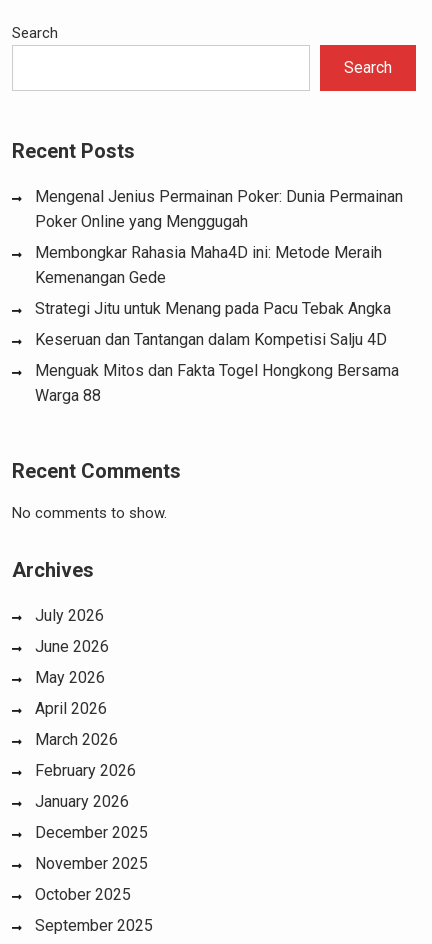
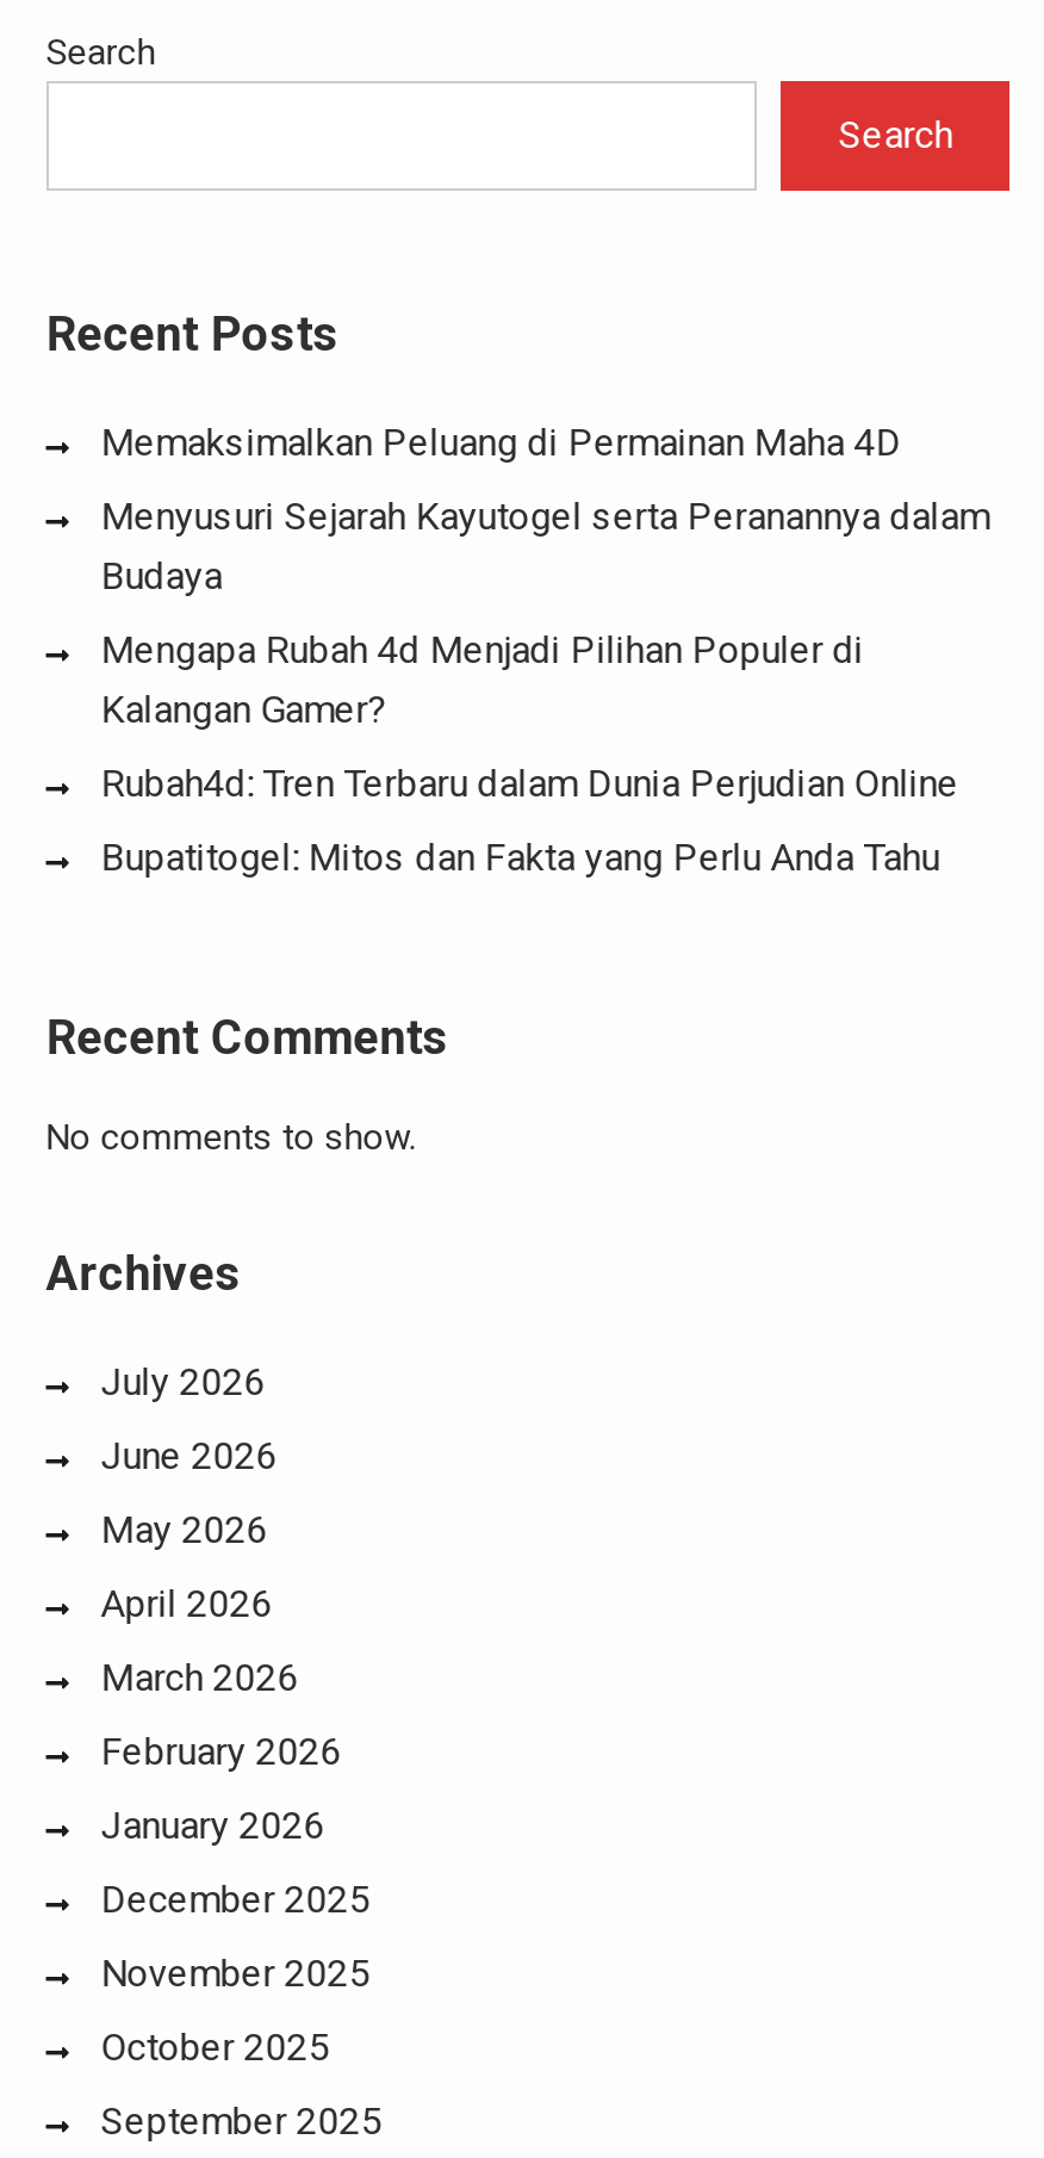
- Mengenal Jenius Permainan Poker: Dunia Permainan
- Poker Online yang Menggugah
+ Memaksimalkan Peluang di Permainan Maha 4D

- Membongkar Rahasia Maha4D ini: Metode Meraih
- Kemenangan Gede
+ Menyusuri Sejarah Kayutogel serta Peranannya dalam
+ Budaya

- Strategi Jitu untuk Menang pada Pacu Tebak Angka
+ Mengapa Rubah 4d Menjadi Pilihan Populer di
+ Kalangan Gamer?

- Keseruan dan Tantangan dalam Kompetisi Salju 4D
+ Rubah4d: Tren Terbaru dalam Dunia Perjudian Online

- Menguak Mitos dan Fakta Togel Hongkong Bersama
- Warga 88
+ Bupatitogel: Mitos dan Fakta yang Perlu Anda Tahu
